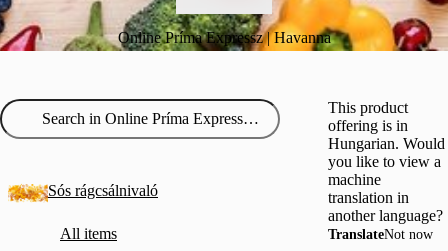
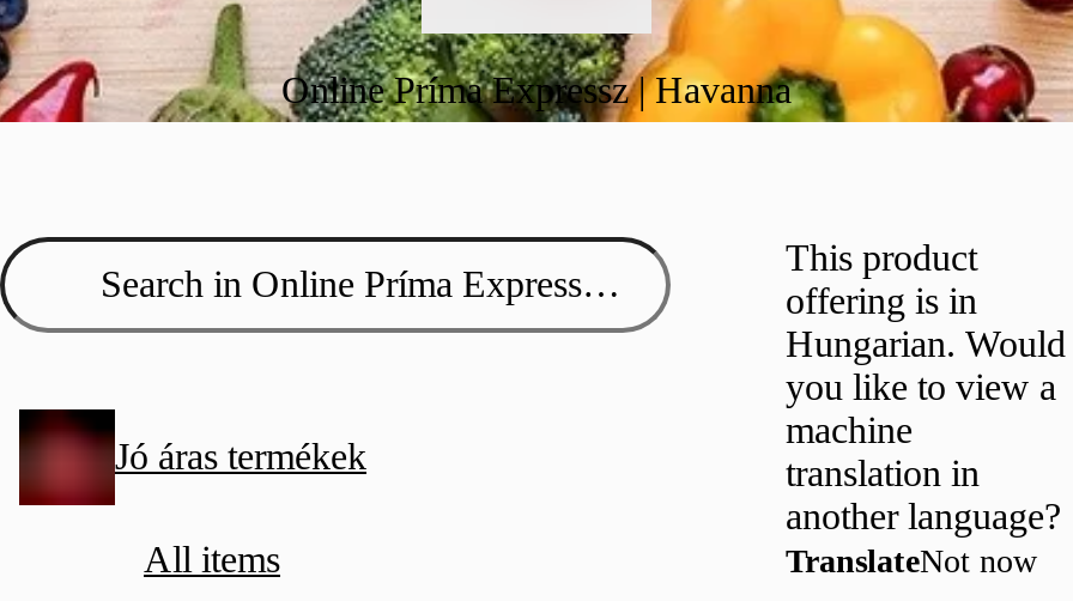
- [image]
- Sós rágcsálnivaló
+ [image]
+ Jó áras termékek
